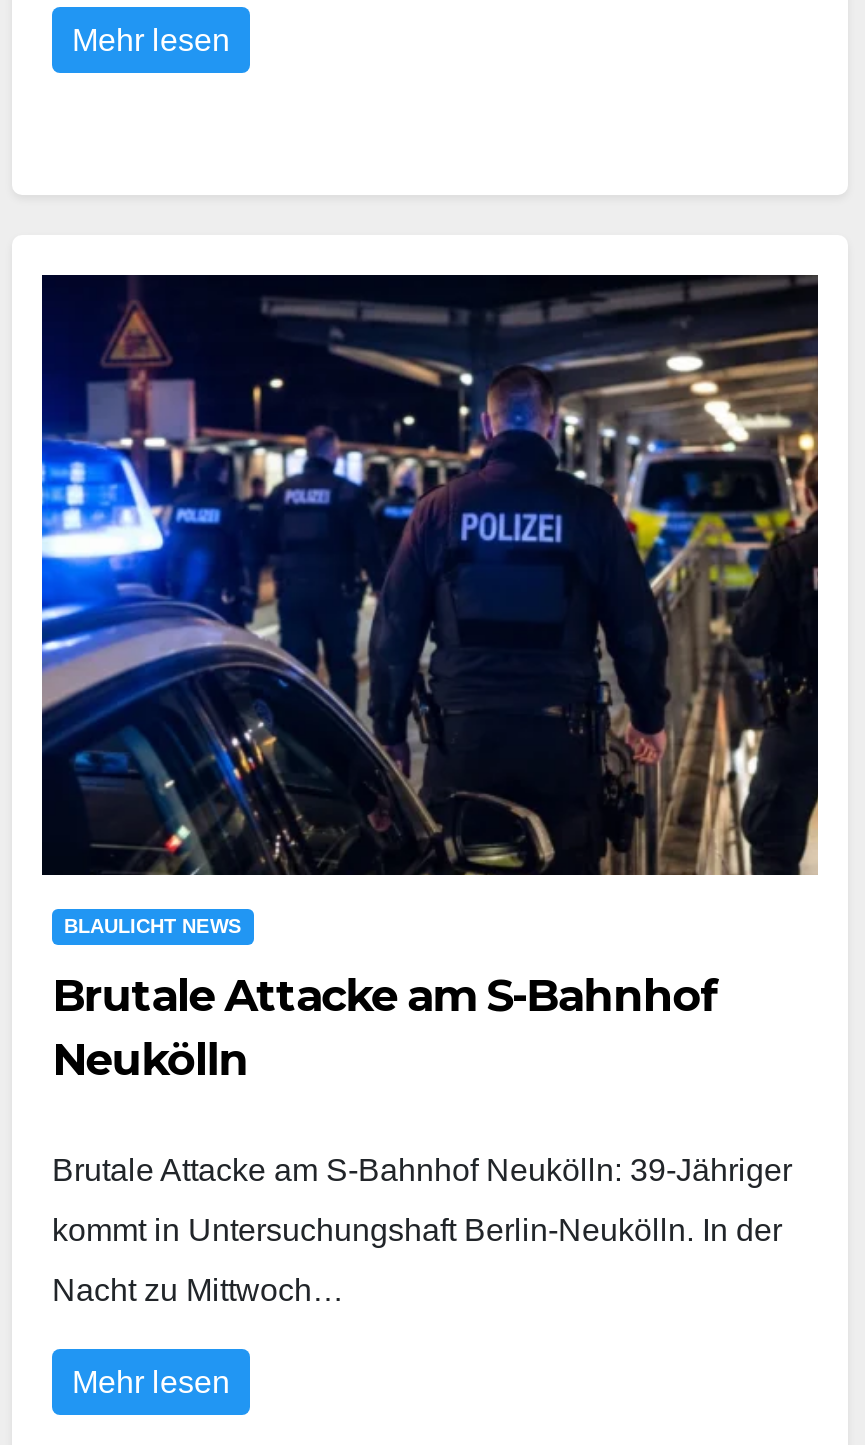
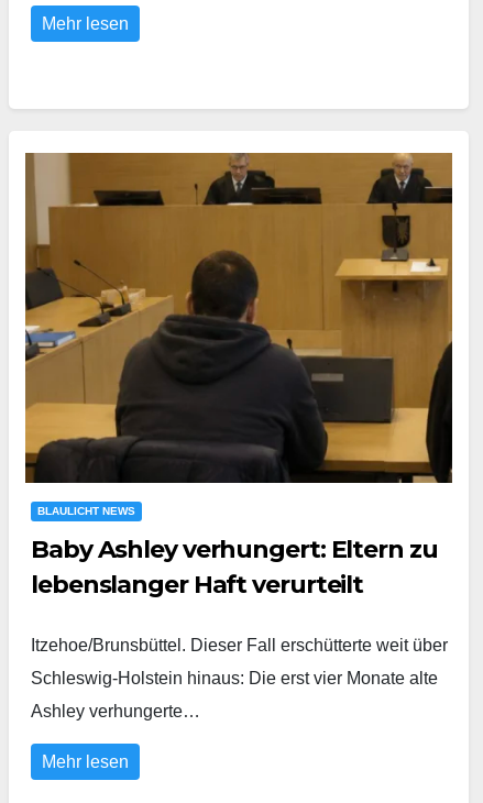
- [image]
+ [image]

- Brutale Attacke am S-Bahnhof
- Neukölln
+ Baby Ashley verhungert: Eltern zu
+ lebenslanger Haft verurteilt

- Brutale Attacke am S-Bahnhof Neukölln: 39-Jähriger
+ Itzehoe/Brunsbüttel. Dieser Fall erschütterte weit über

- kommt in Untersuchungshaft Berlin-Neukölln. In der
+ Schleswig-Holstein hinaus: Die erst vier Monate alte

- Nacht zu Mittwoch…
+ Ashley verhungerte…
